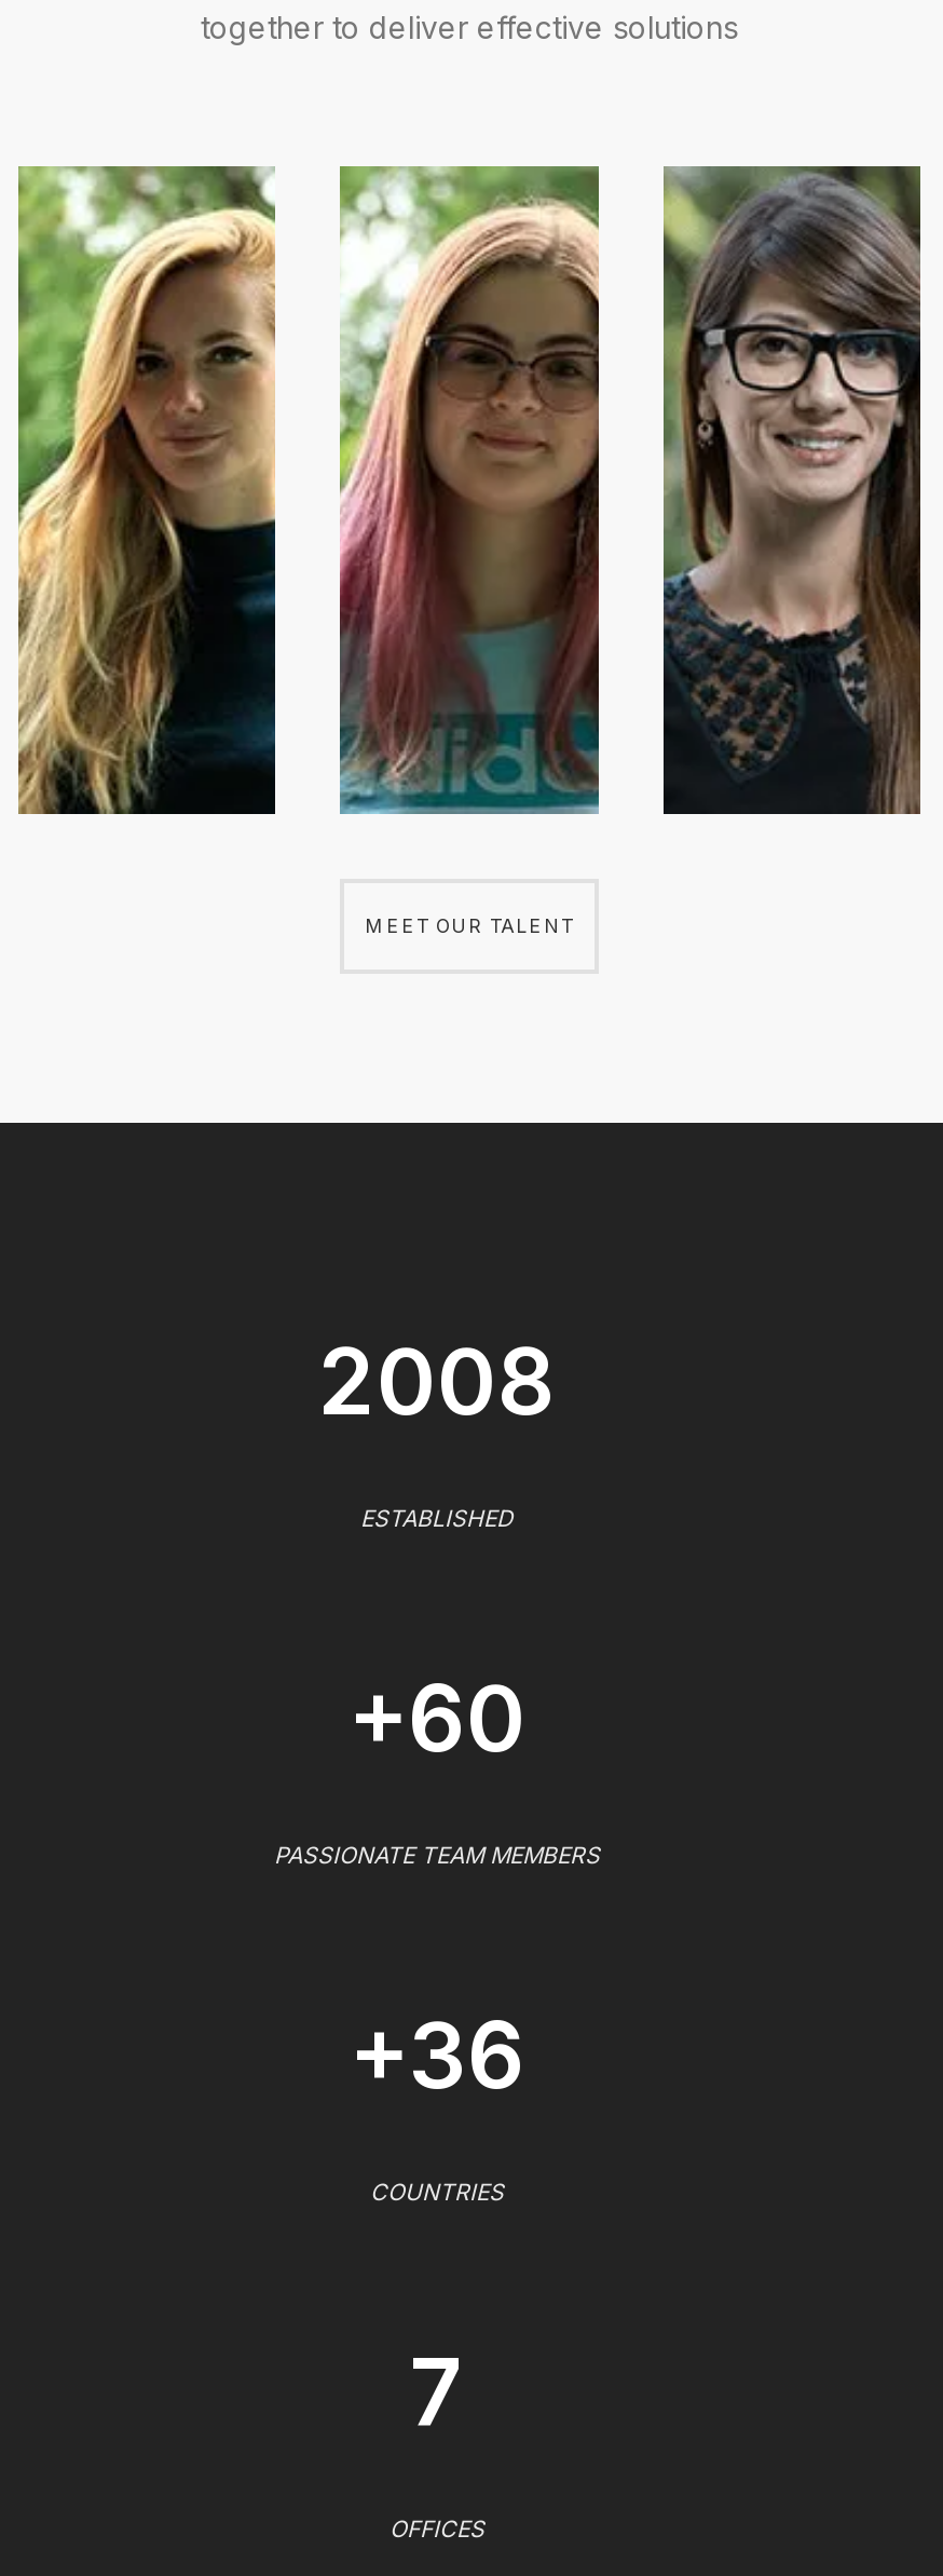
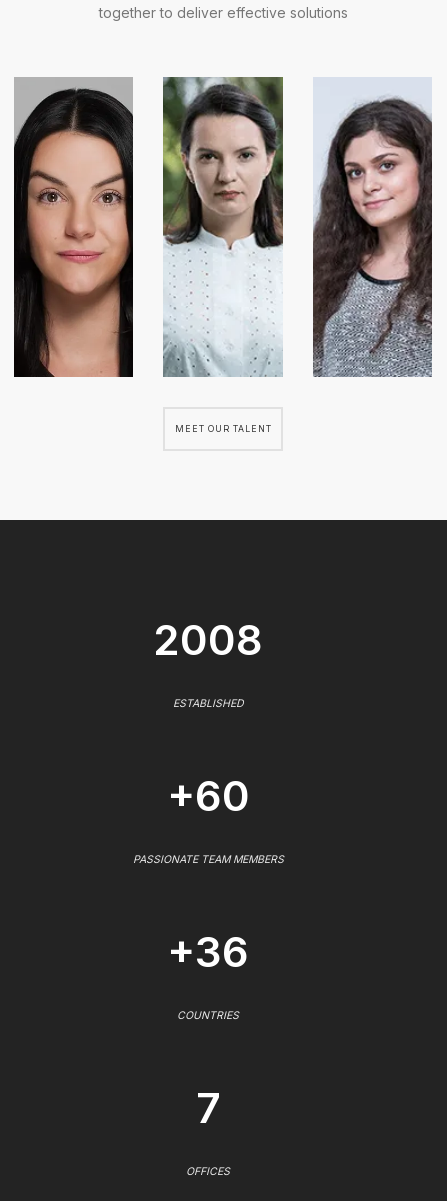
- [image]
+ [image]

- [image]
+ [image]

- [image]
+ [image]
